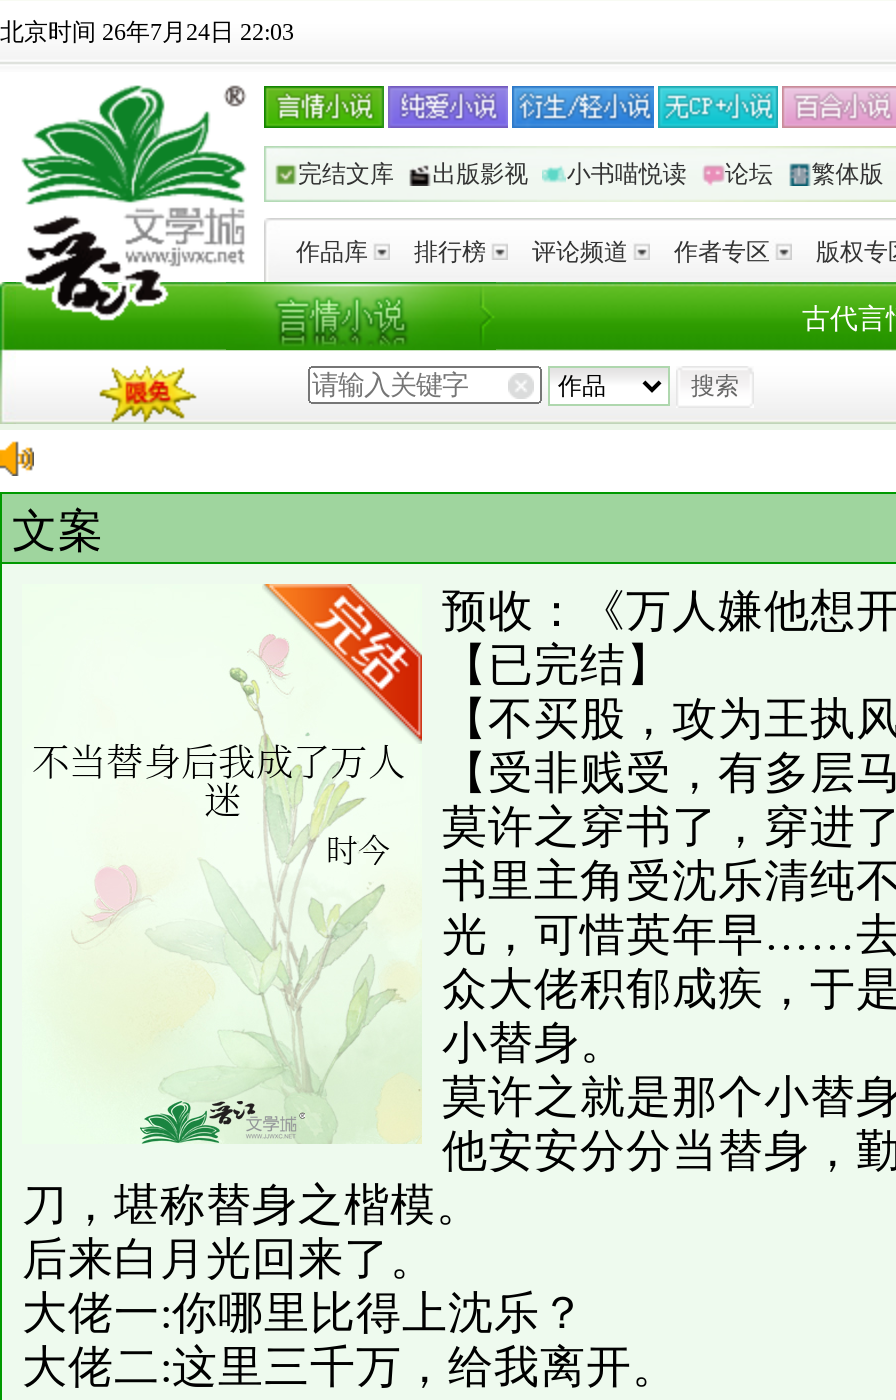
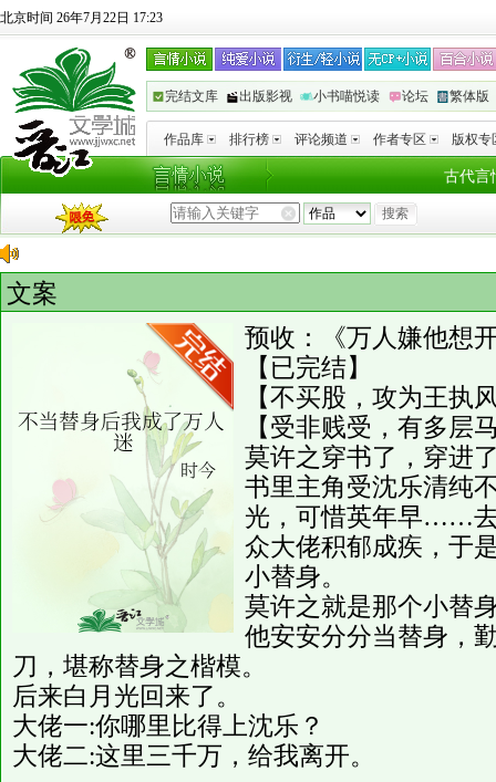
- 北京时间 26年7月24日 22:03
+ 北京时间 26年7月22日 17:23
